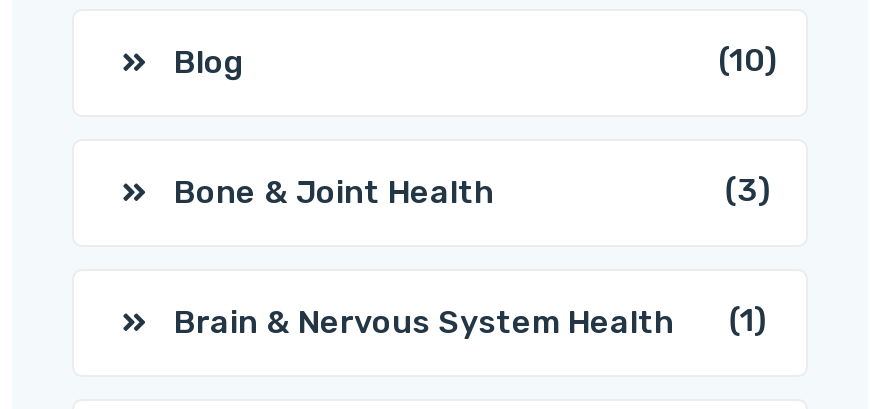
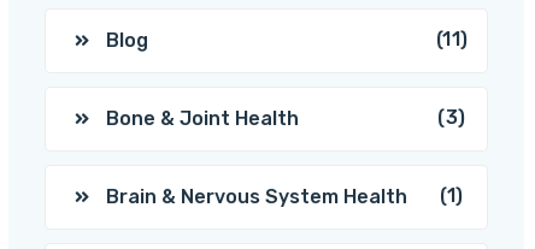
- (10)
+ (11)
